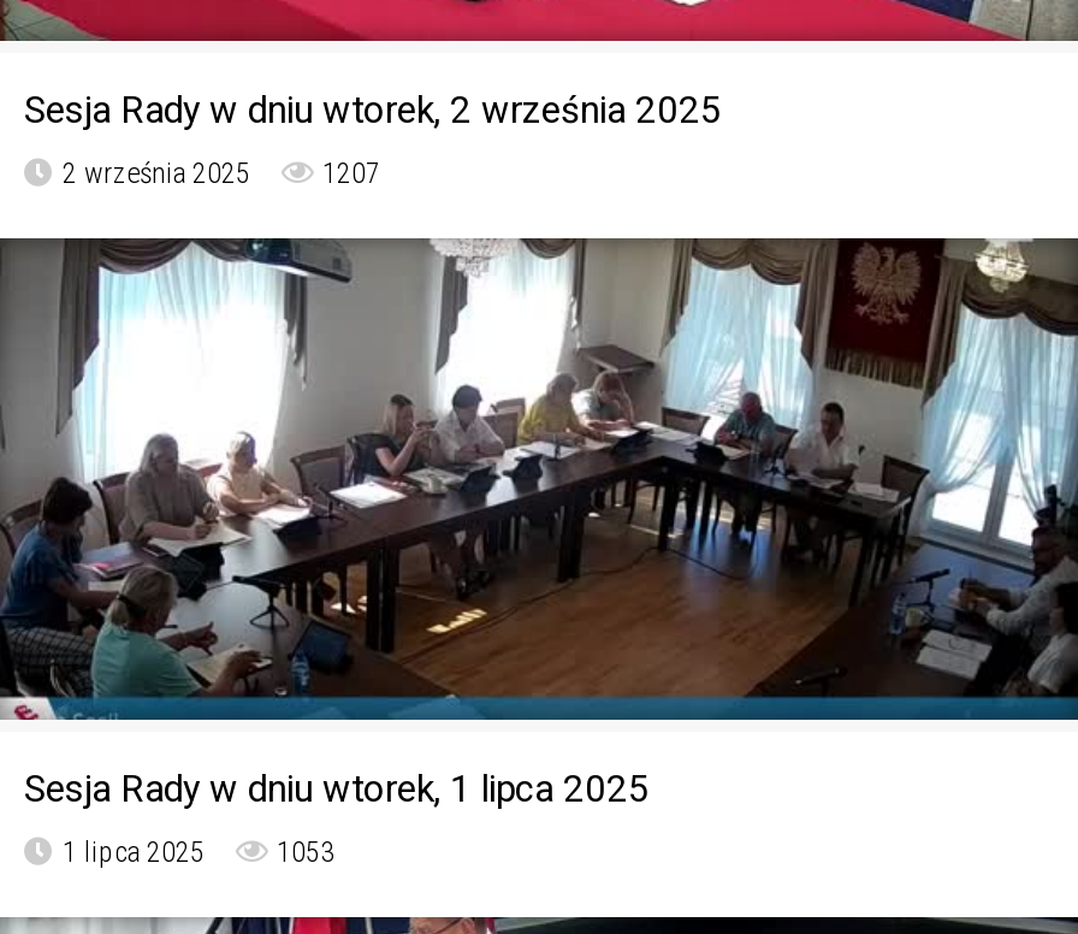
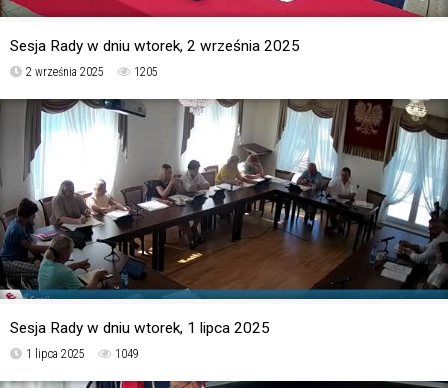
- 2 września 2025 1207
+ 2 września 2025 1205

- 1 lipca 2025 1053
+ 1 lipca 2025 1049
